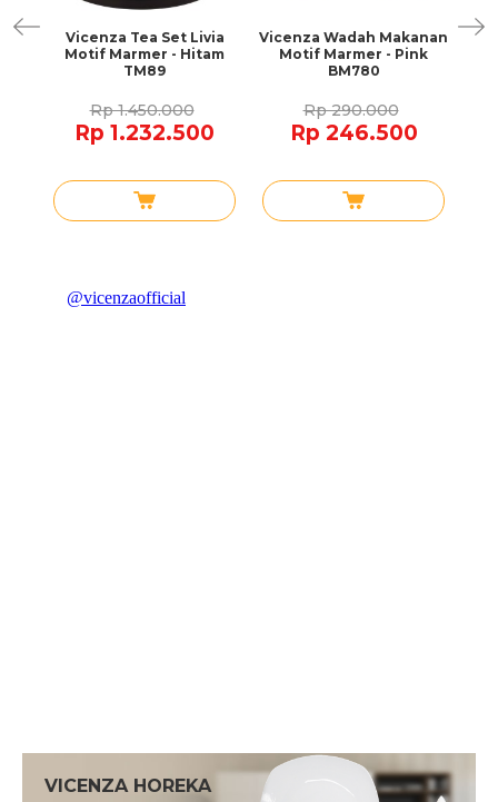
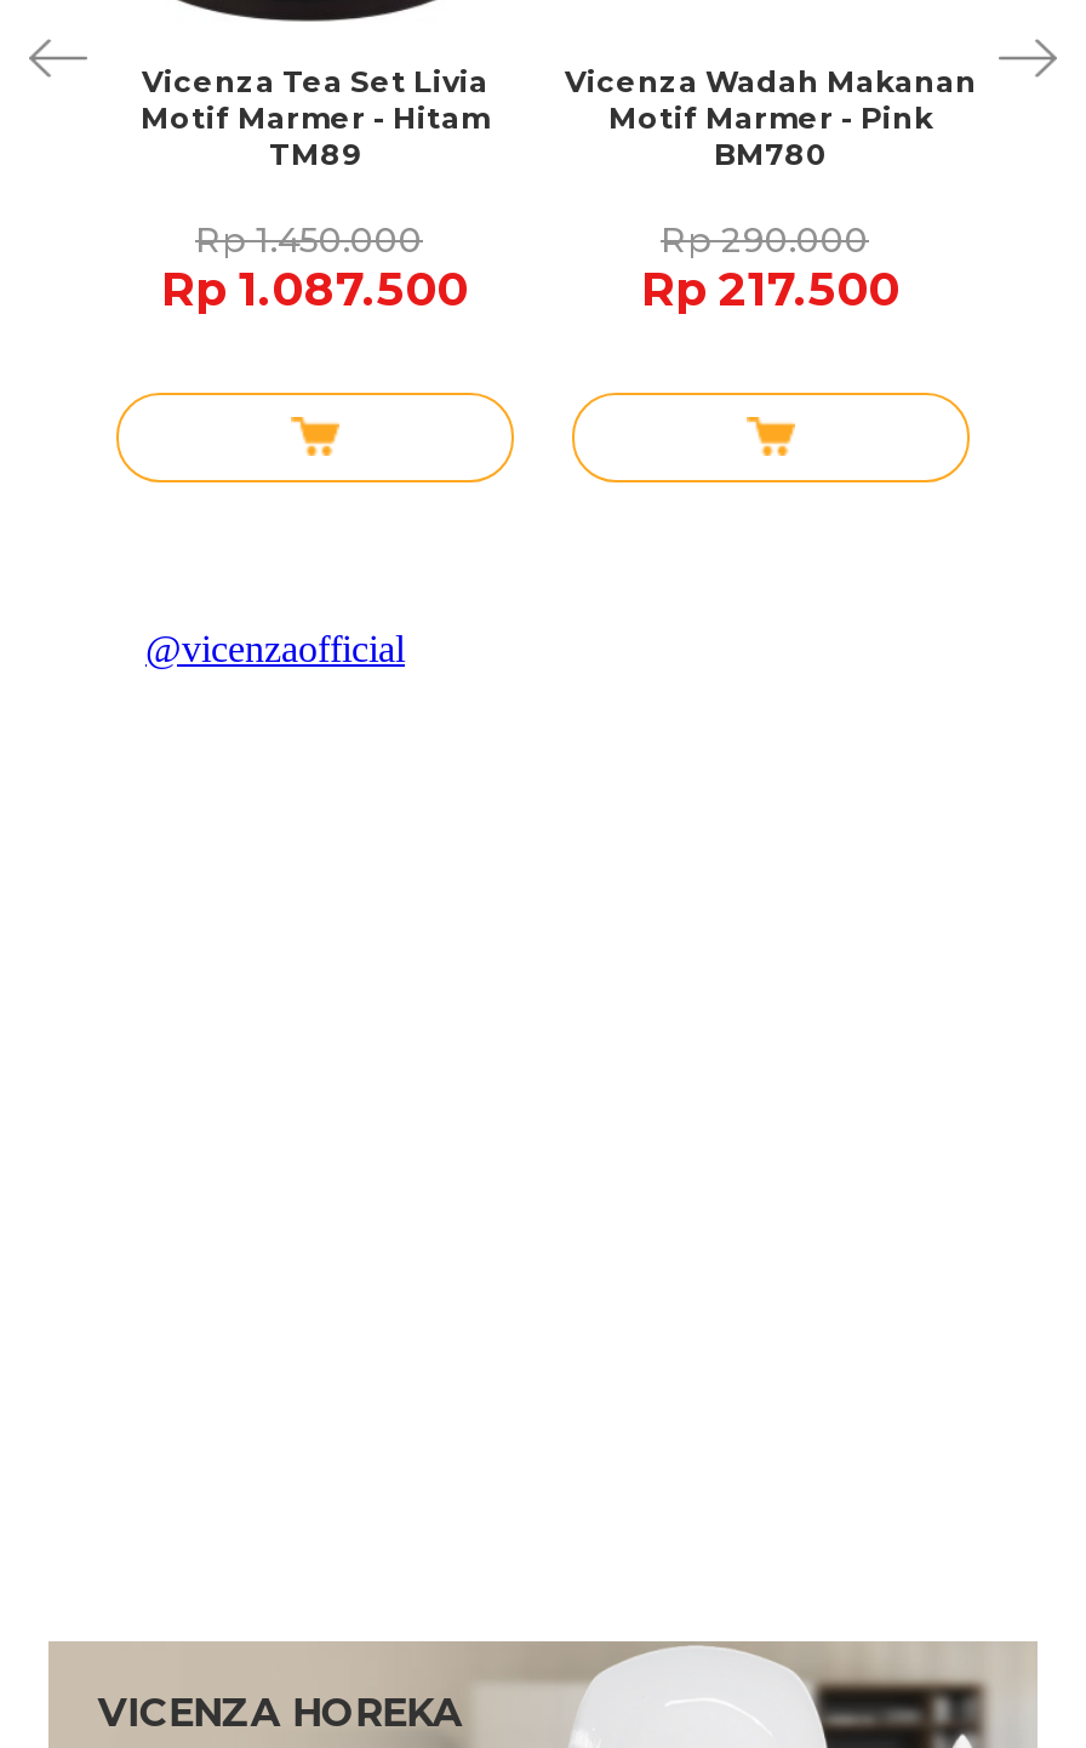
- Rp 1.232.500
+ Rp 1.087.500

- Rp 246.500
+ Rp 217.500
